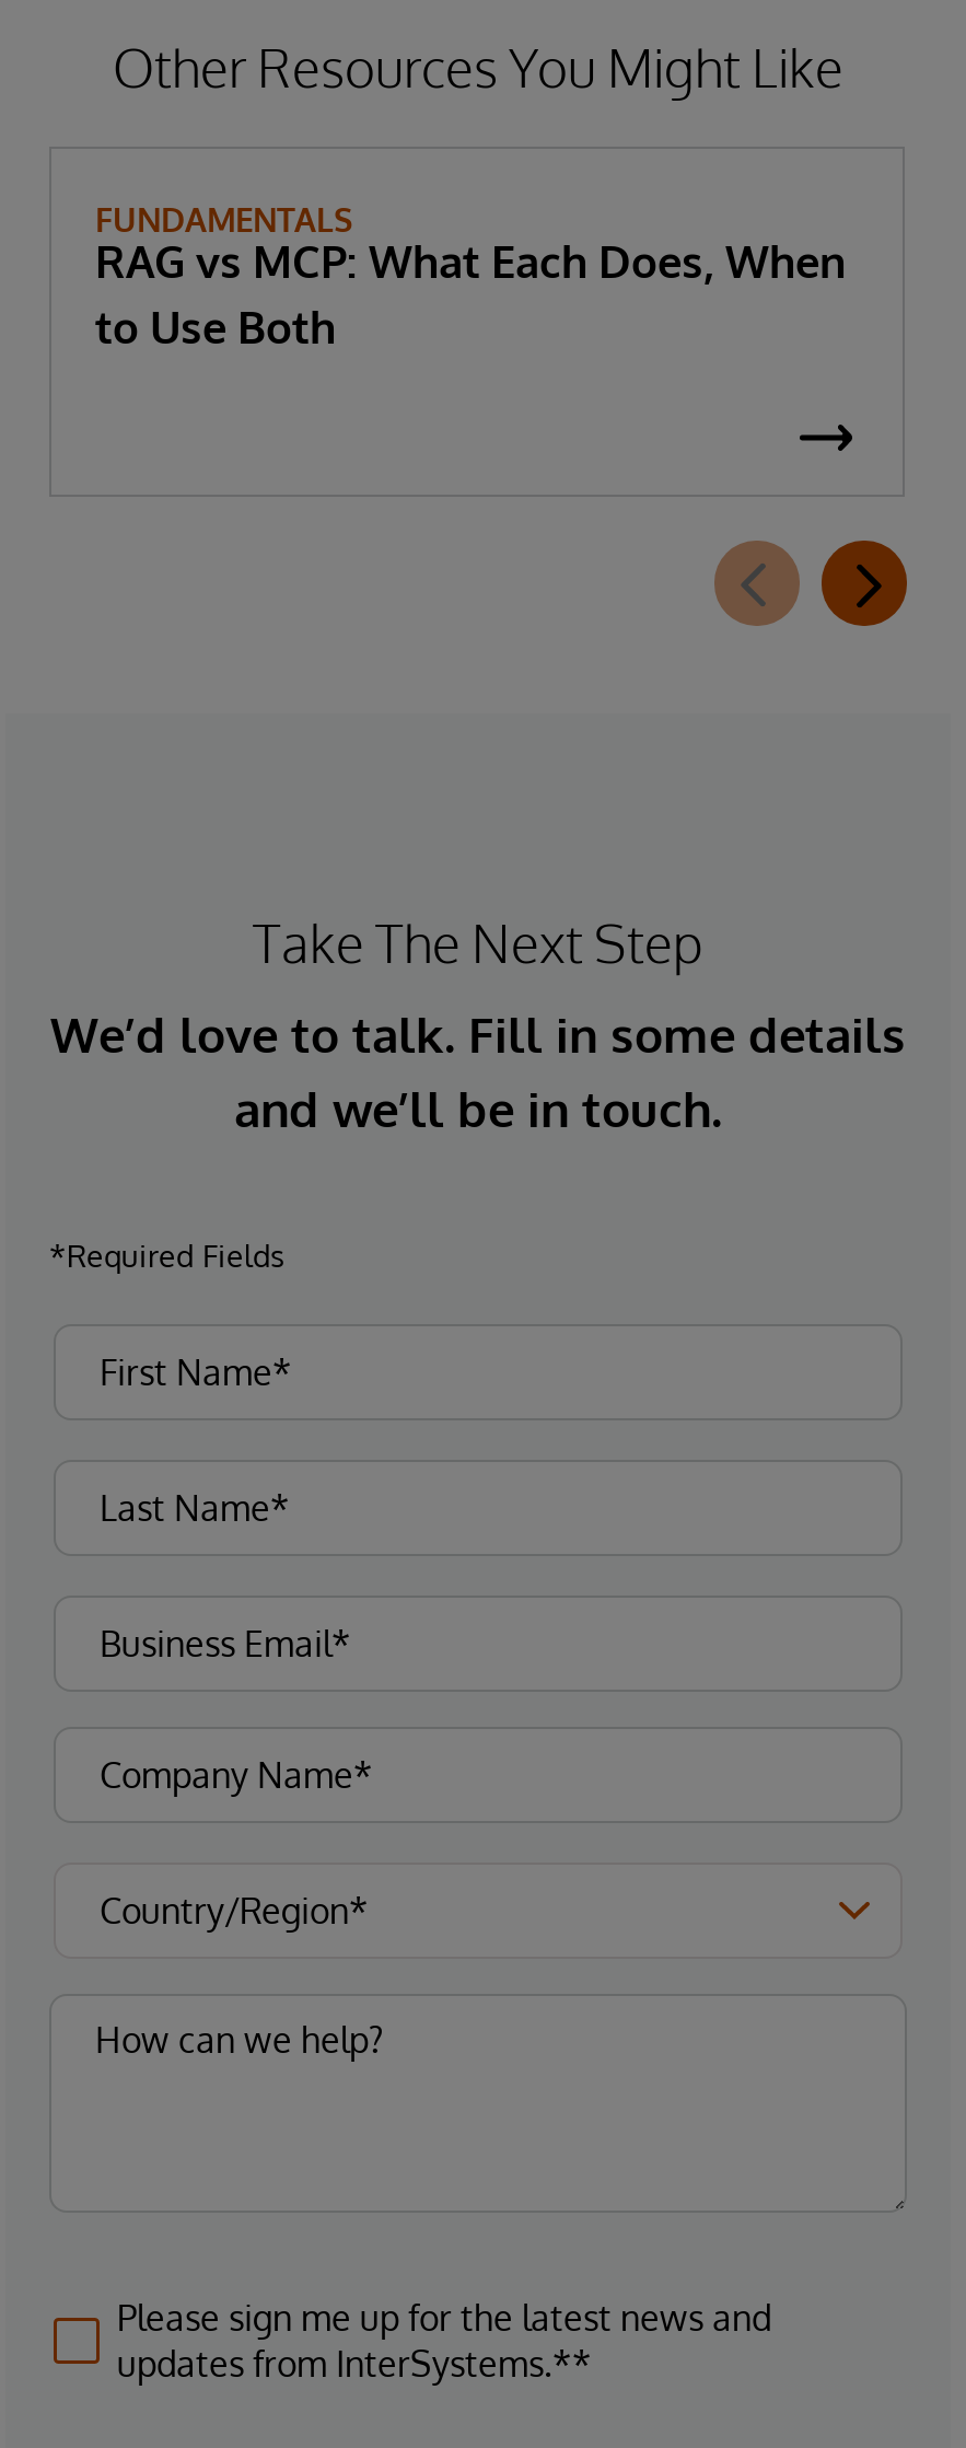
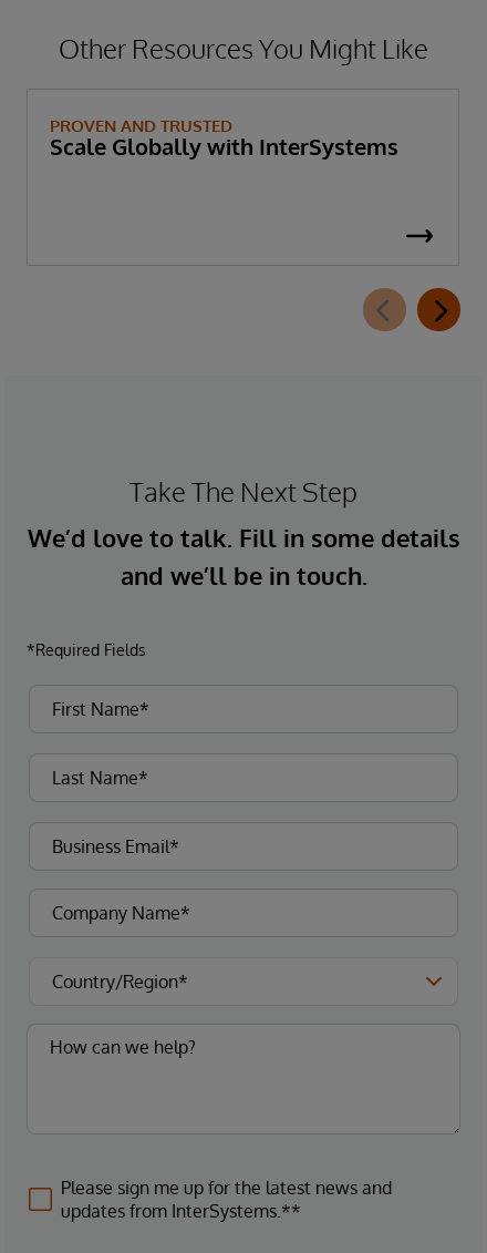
- FUNDAMENTALS
- RAG vs MCP: What Each Does, When
- to Use Both
+ PROVEN AND TRUSTED
+ Scale Globally with InterSystems
